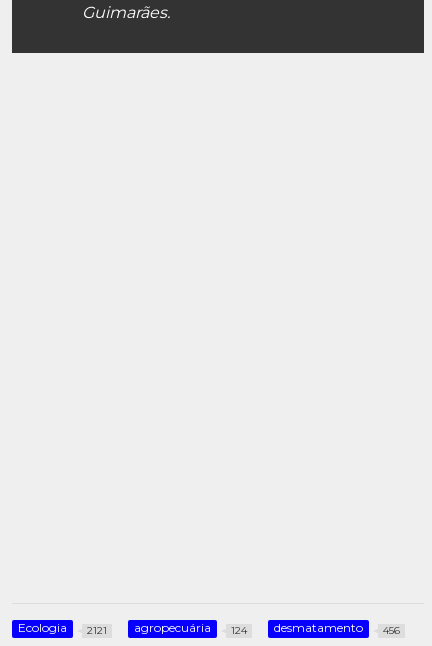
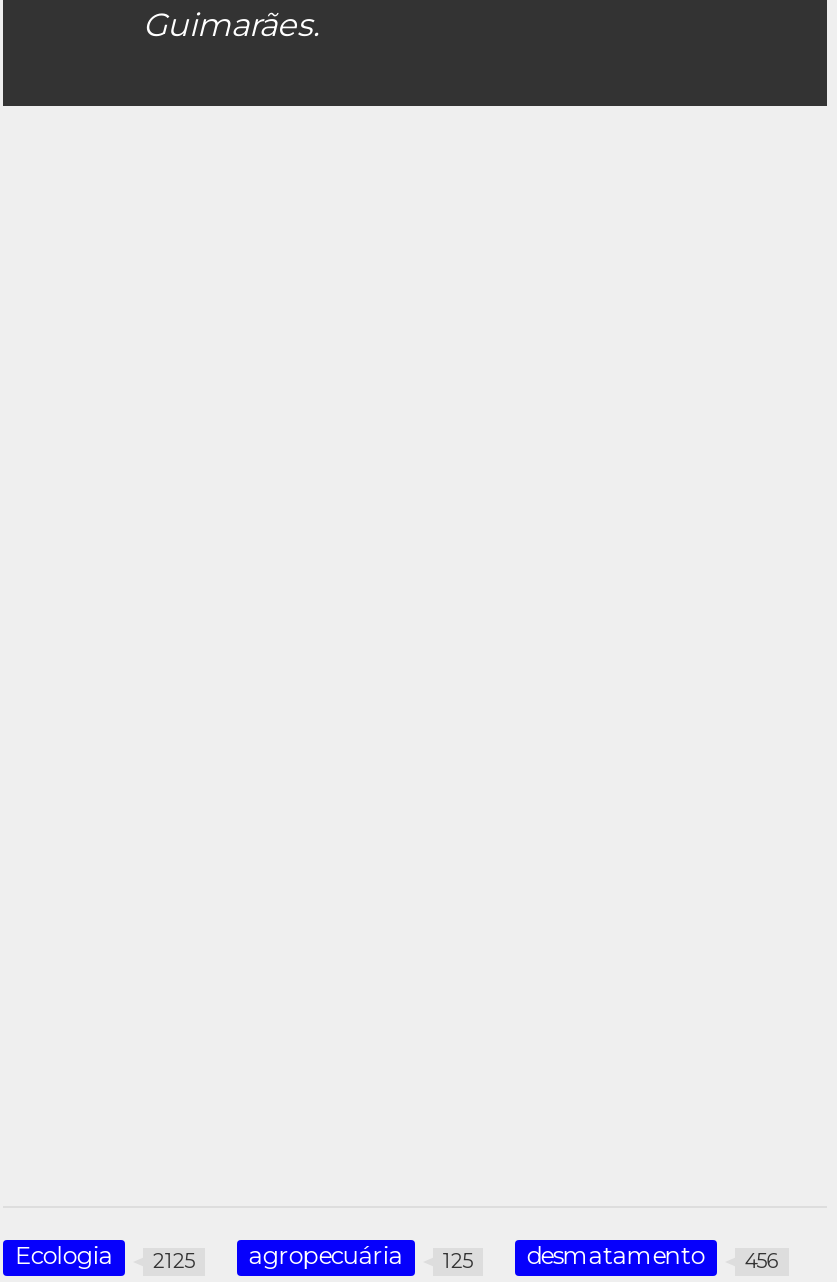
- Ecologia 2121
+ Ecologia 2125

- agropecuária 124
+ agropecuária 125
